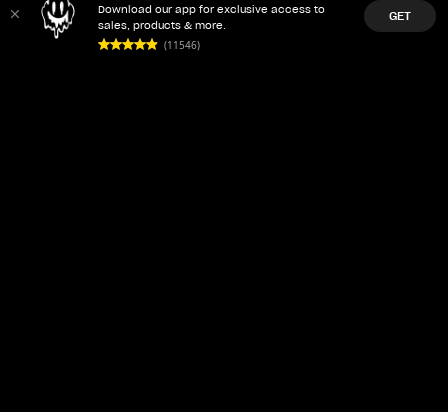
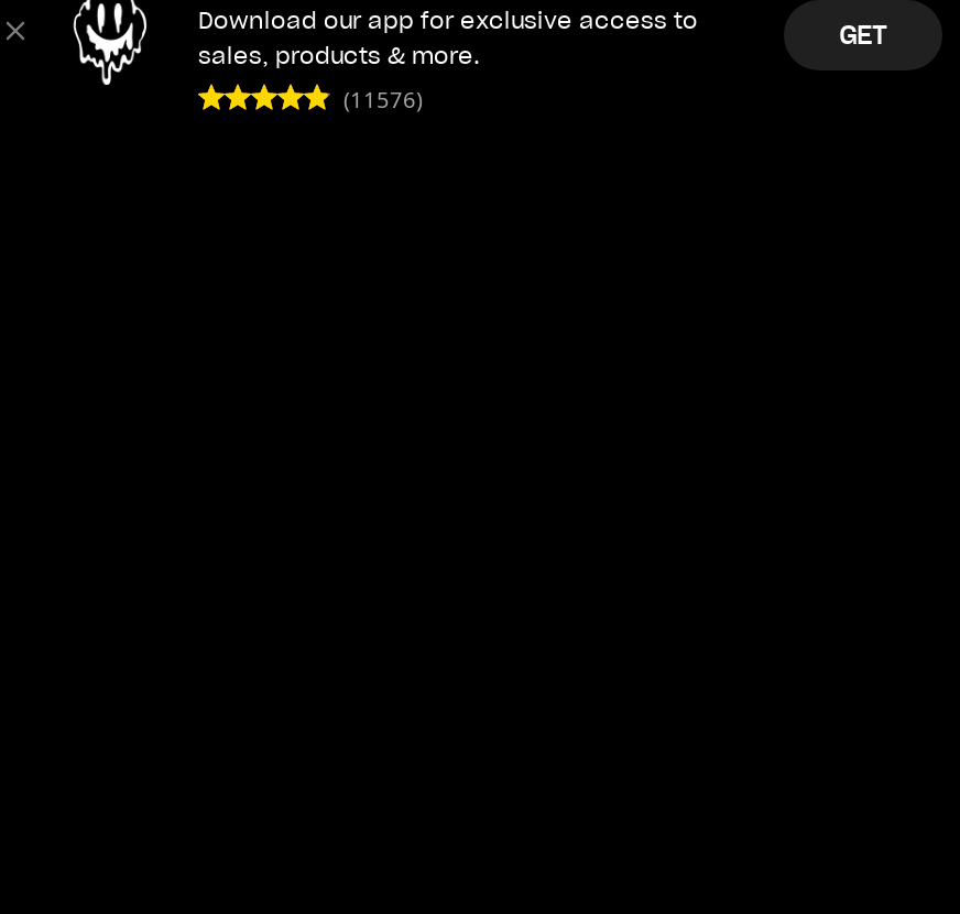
- (11546)
+ (11576)
